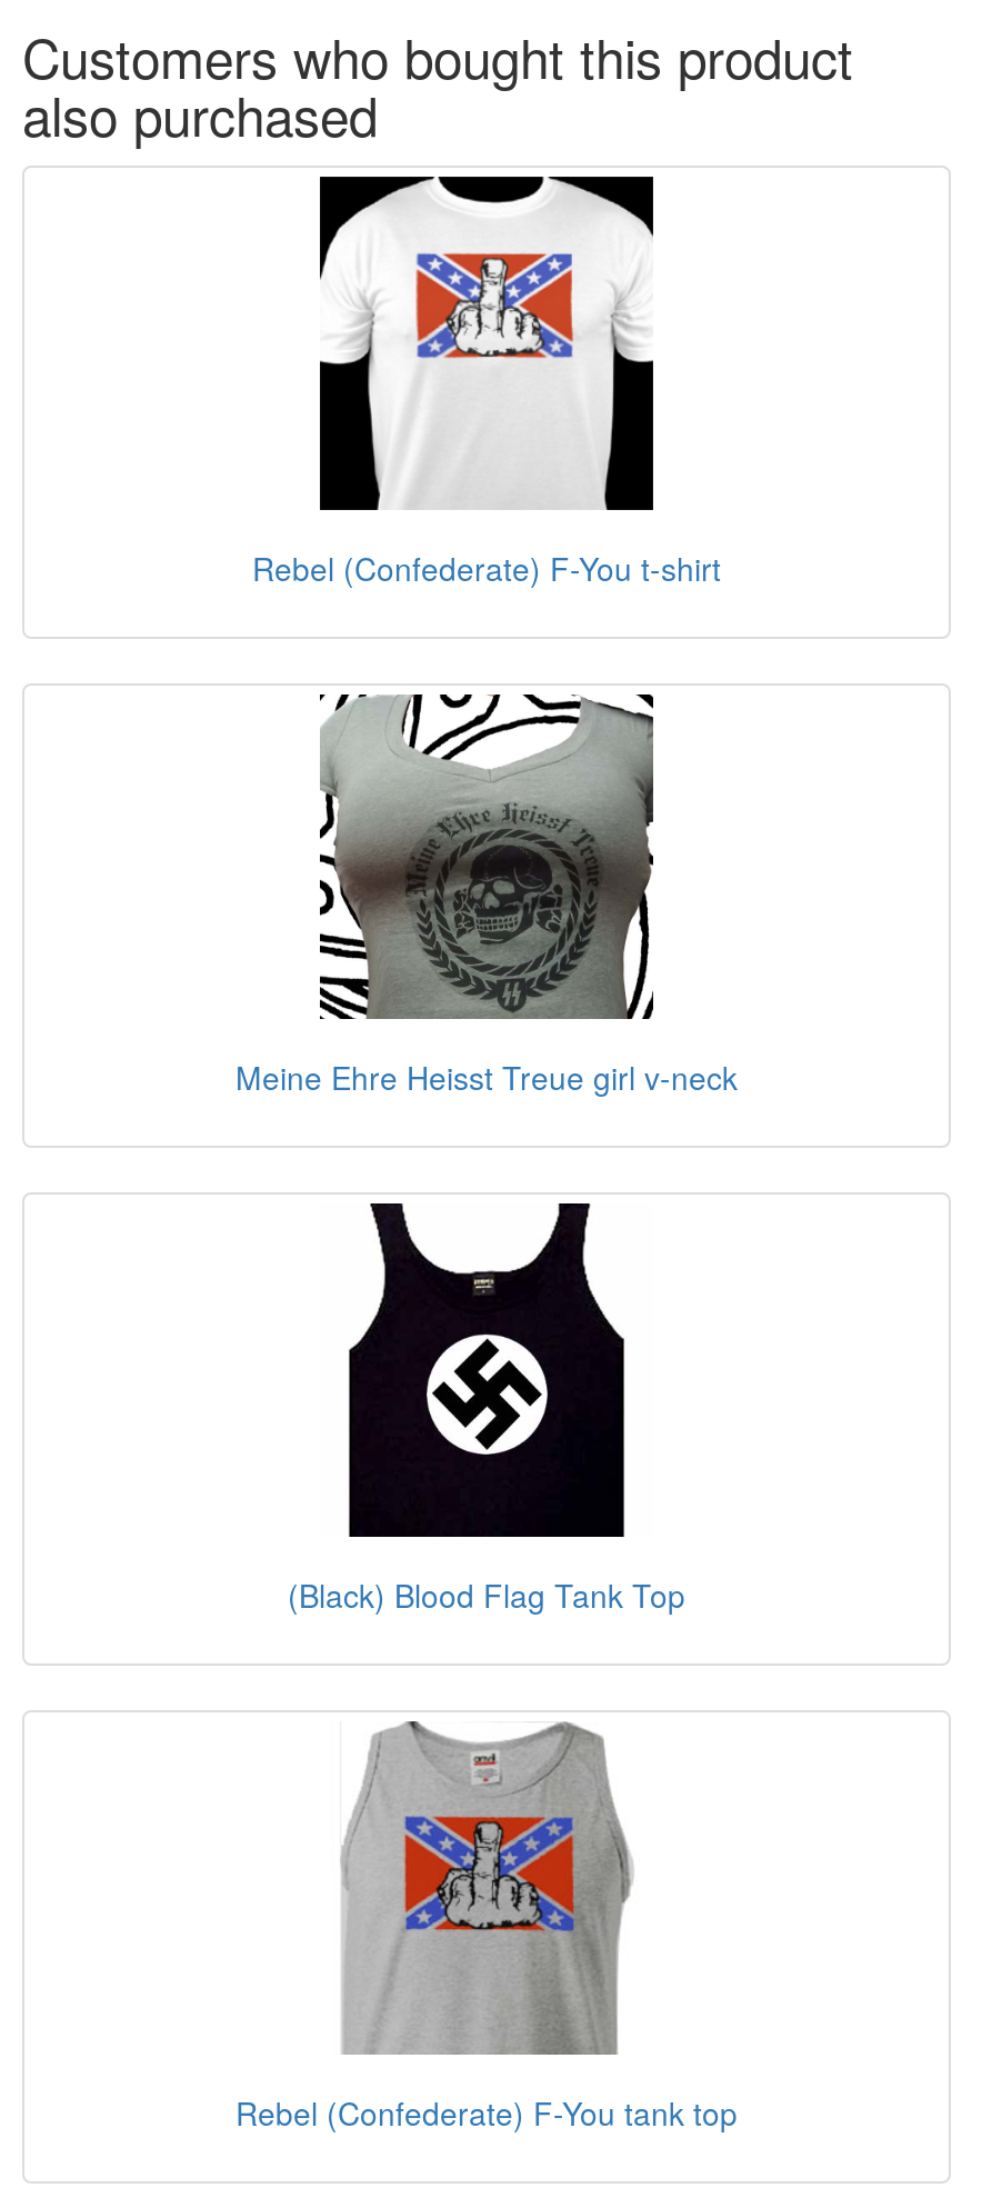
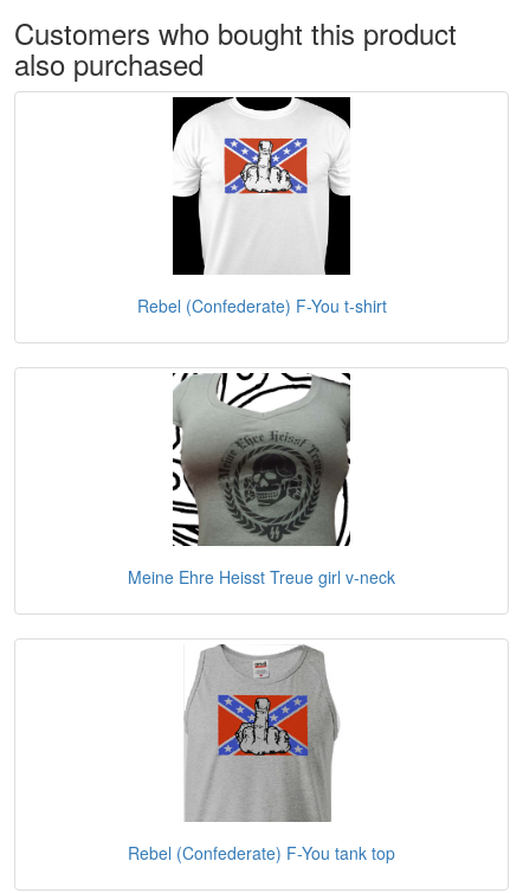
- [image]
- (Black) Blood Flag Tank Top
